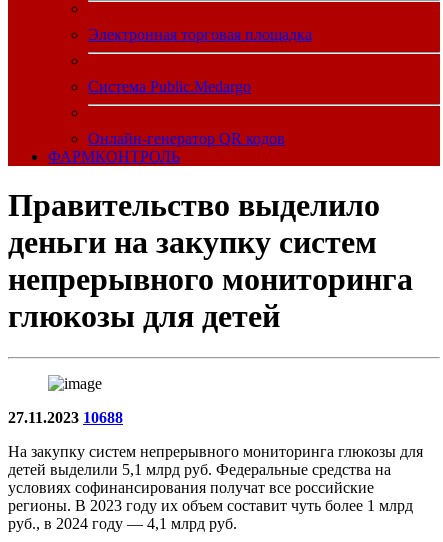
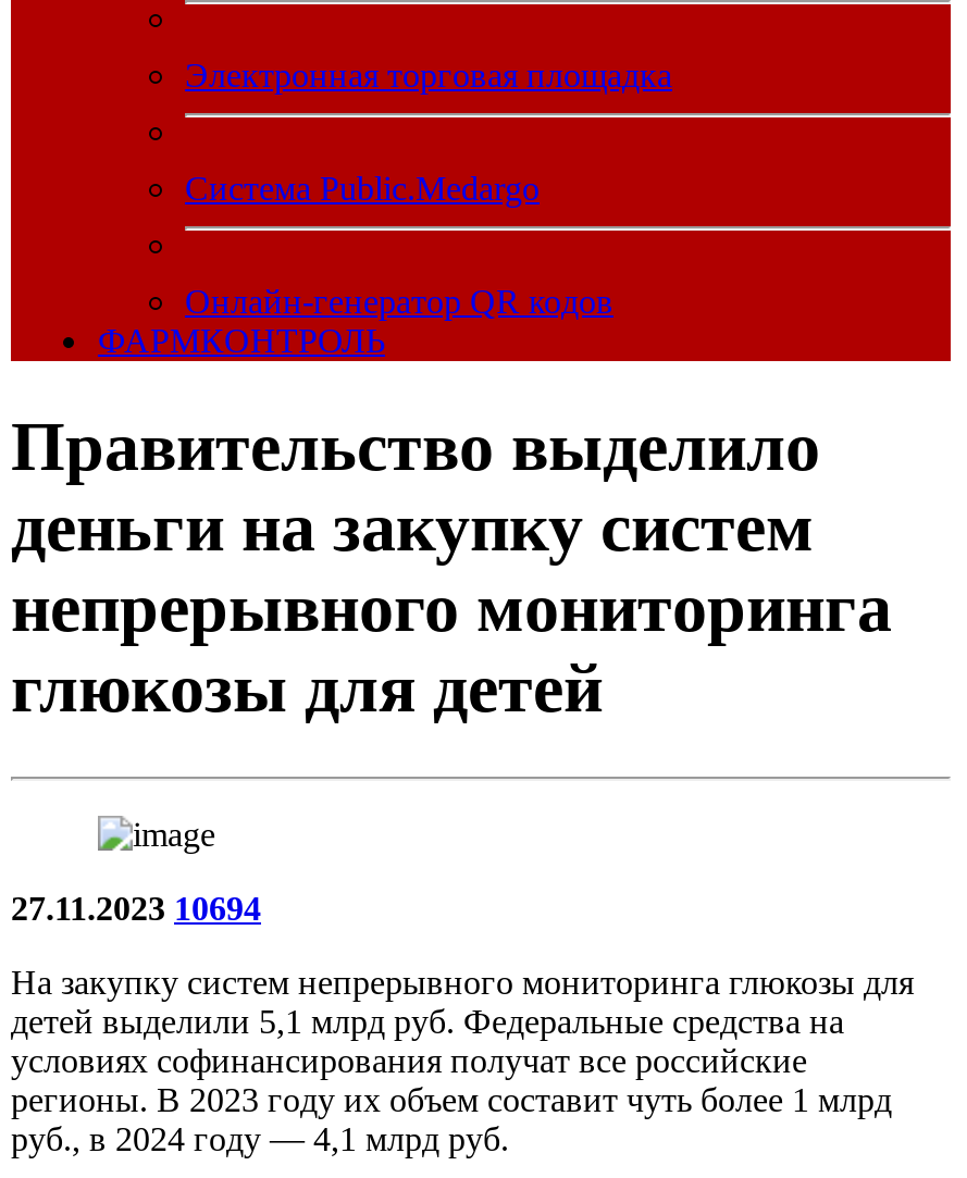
- 27.11.2023 10688
+ 27.11.2023 10694
